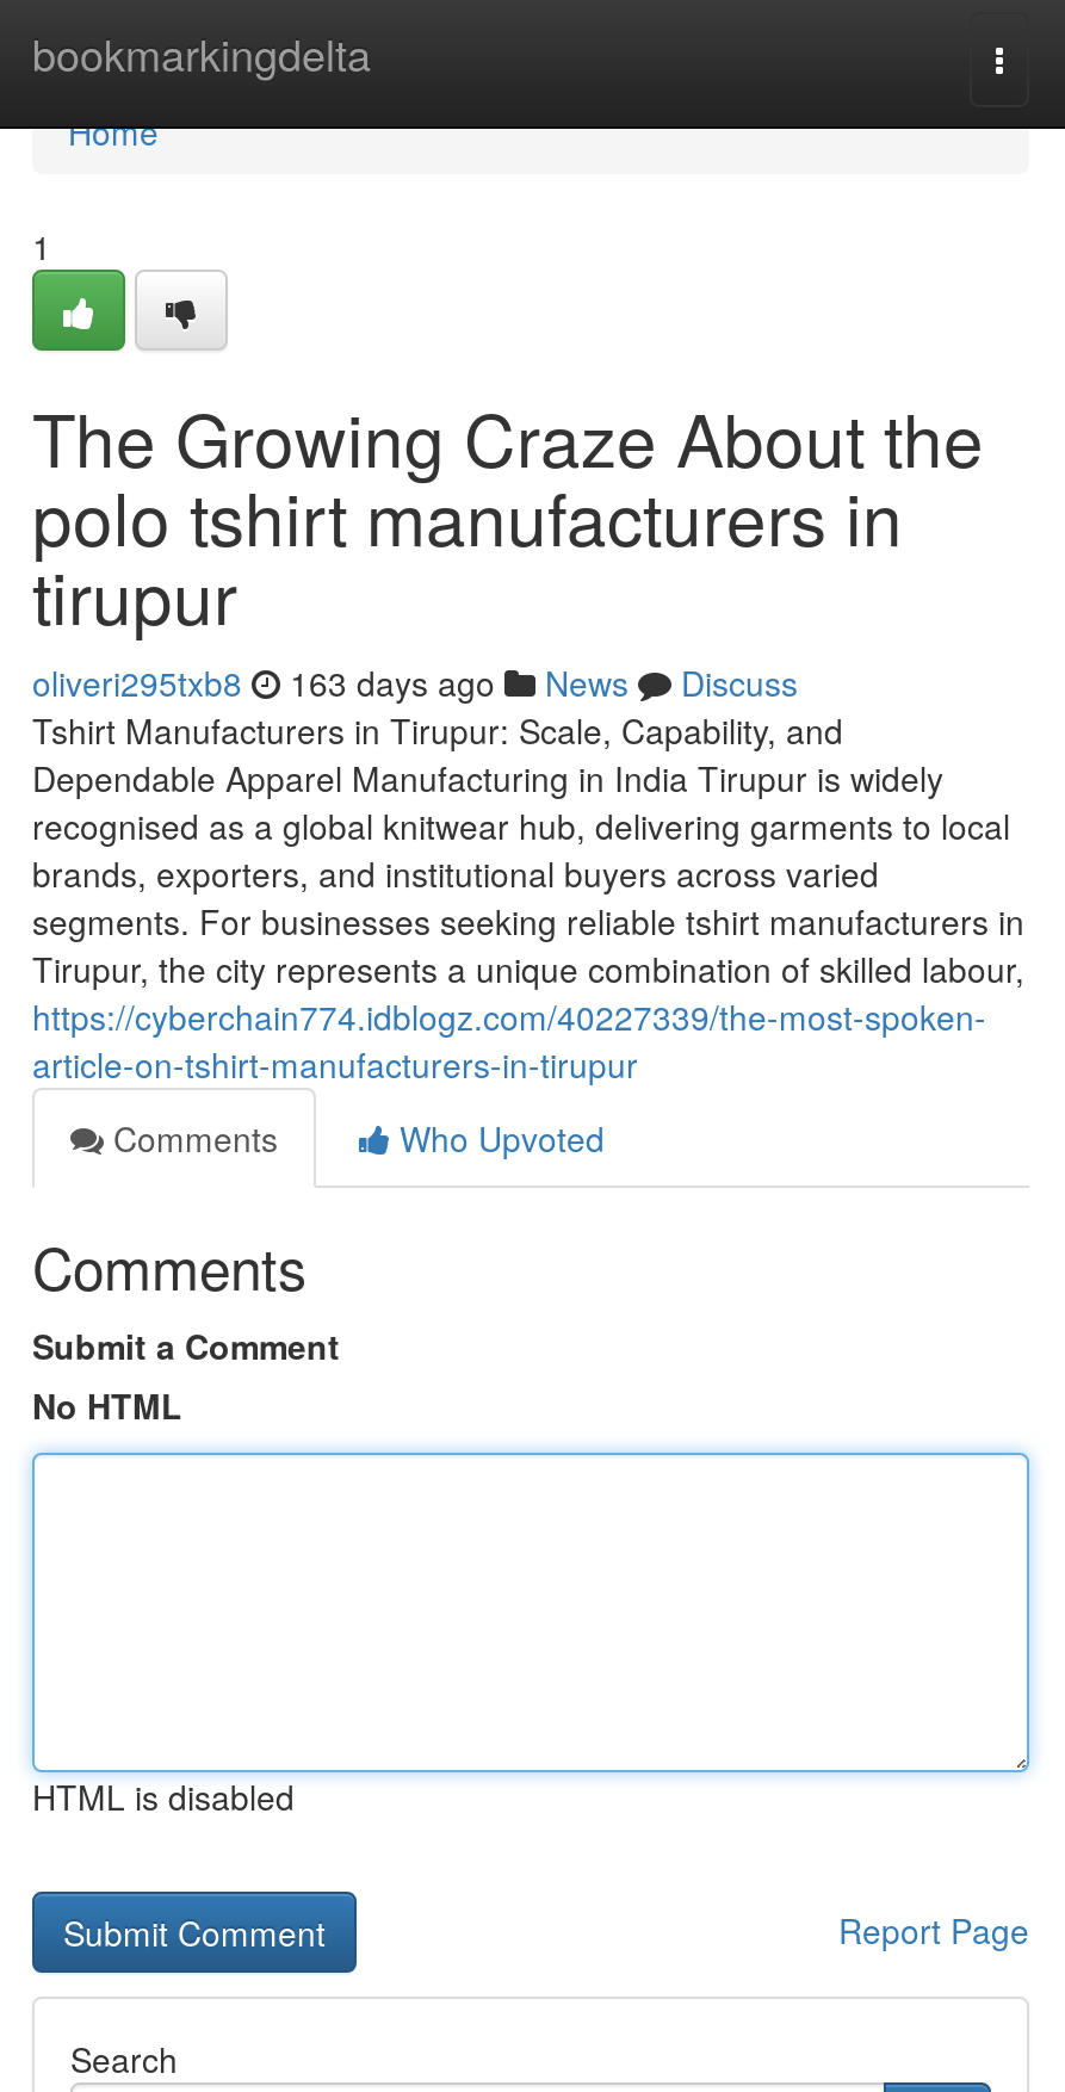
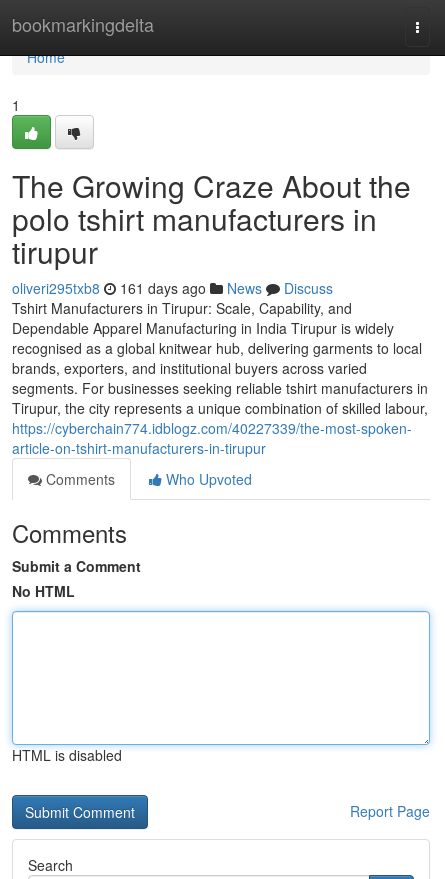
- oliveri295txb8 163 days ago News Discuss
+ oliveri295txb8 161 days ago News Discuss
